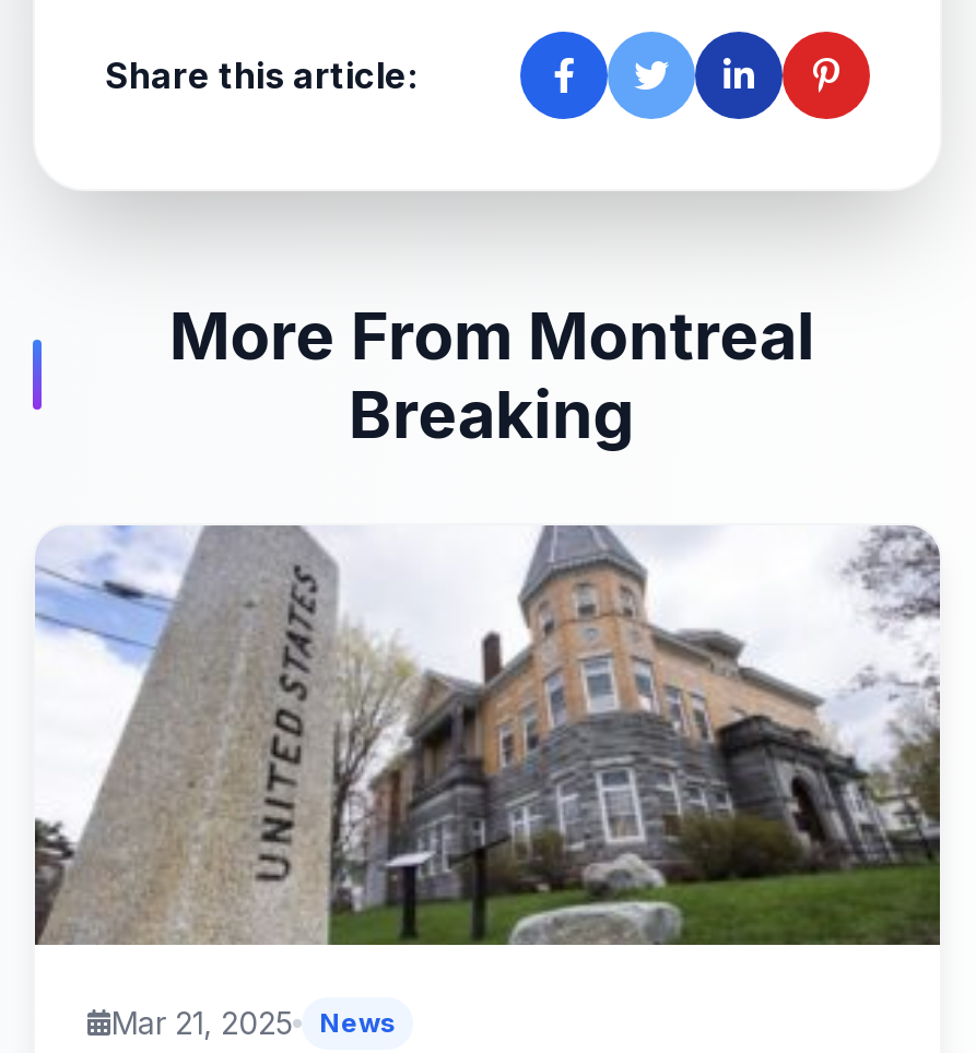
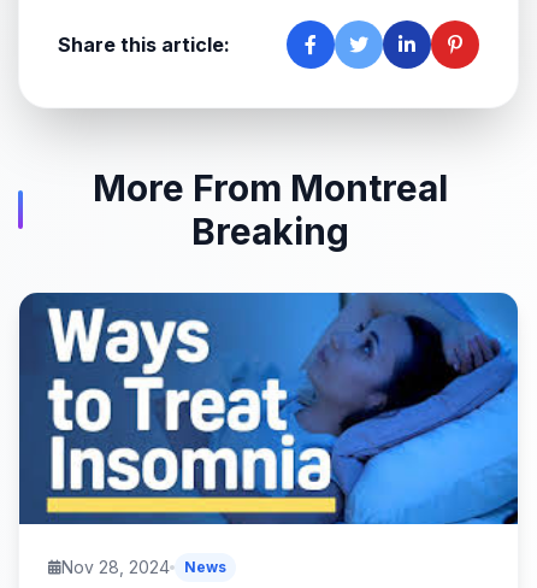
- [image]
- Mar 21, 2025 News
+ [image]
+ Nov 28, 2024 News
